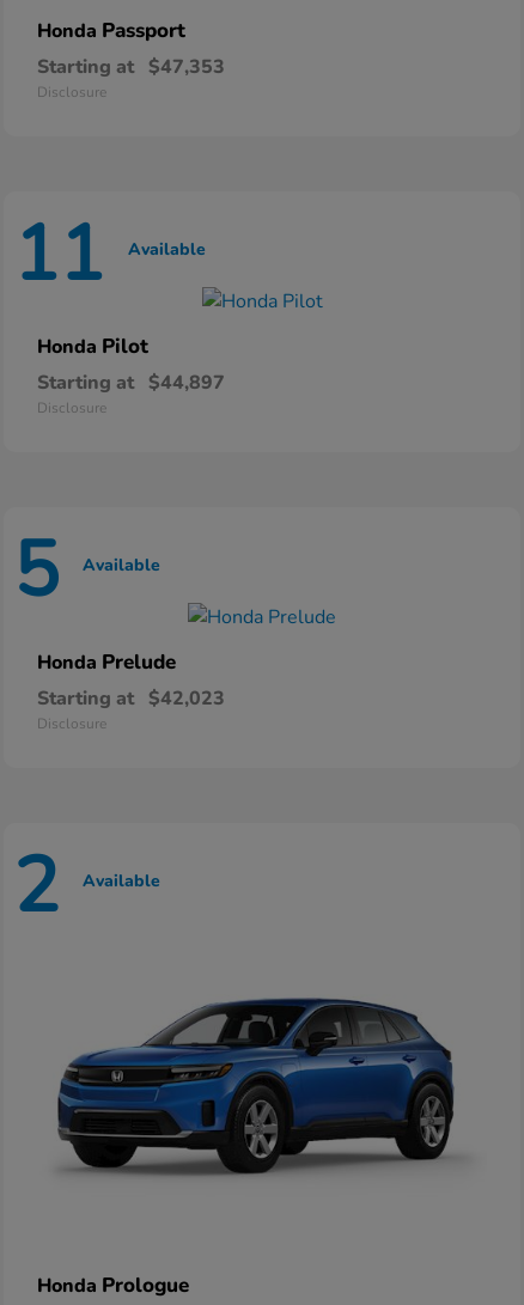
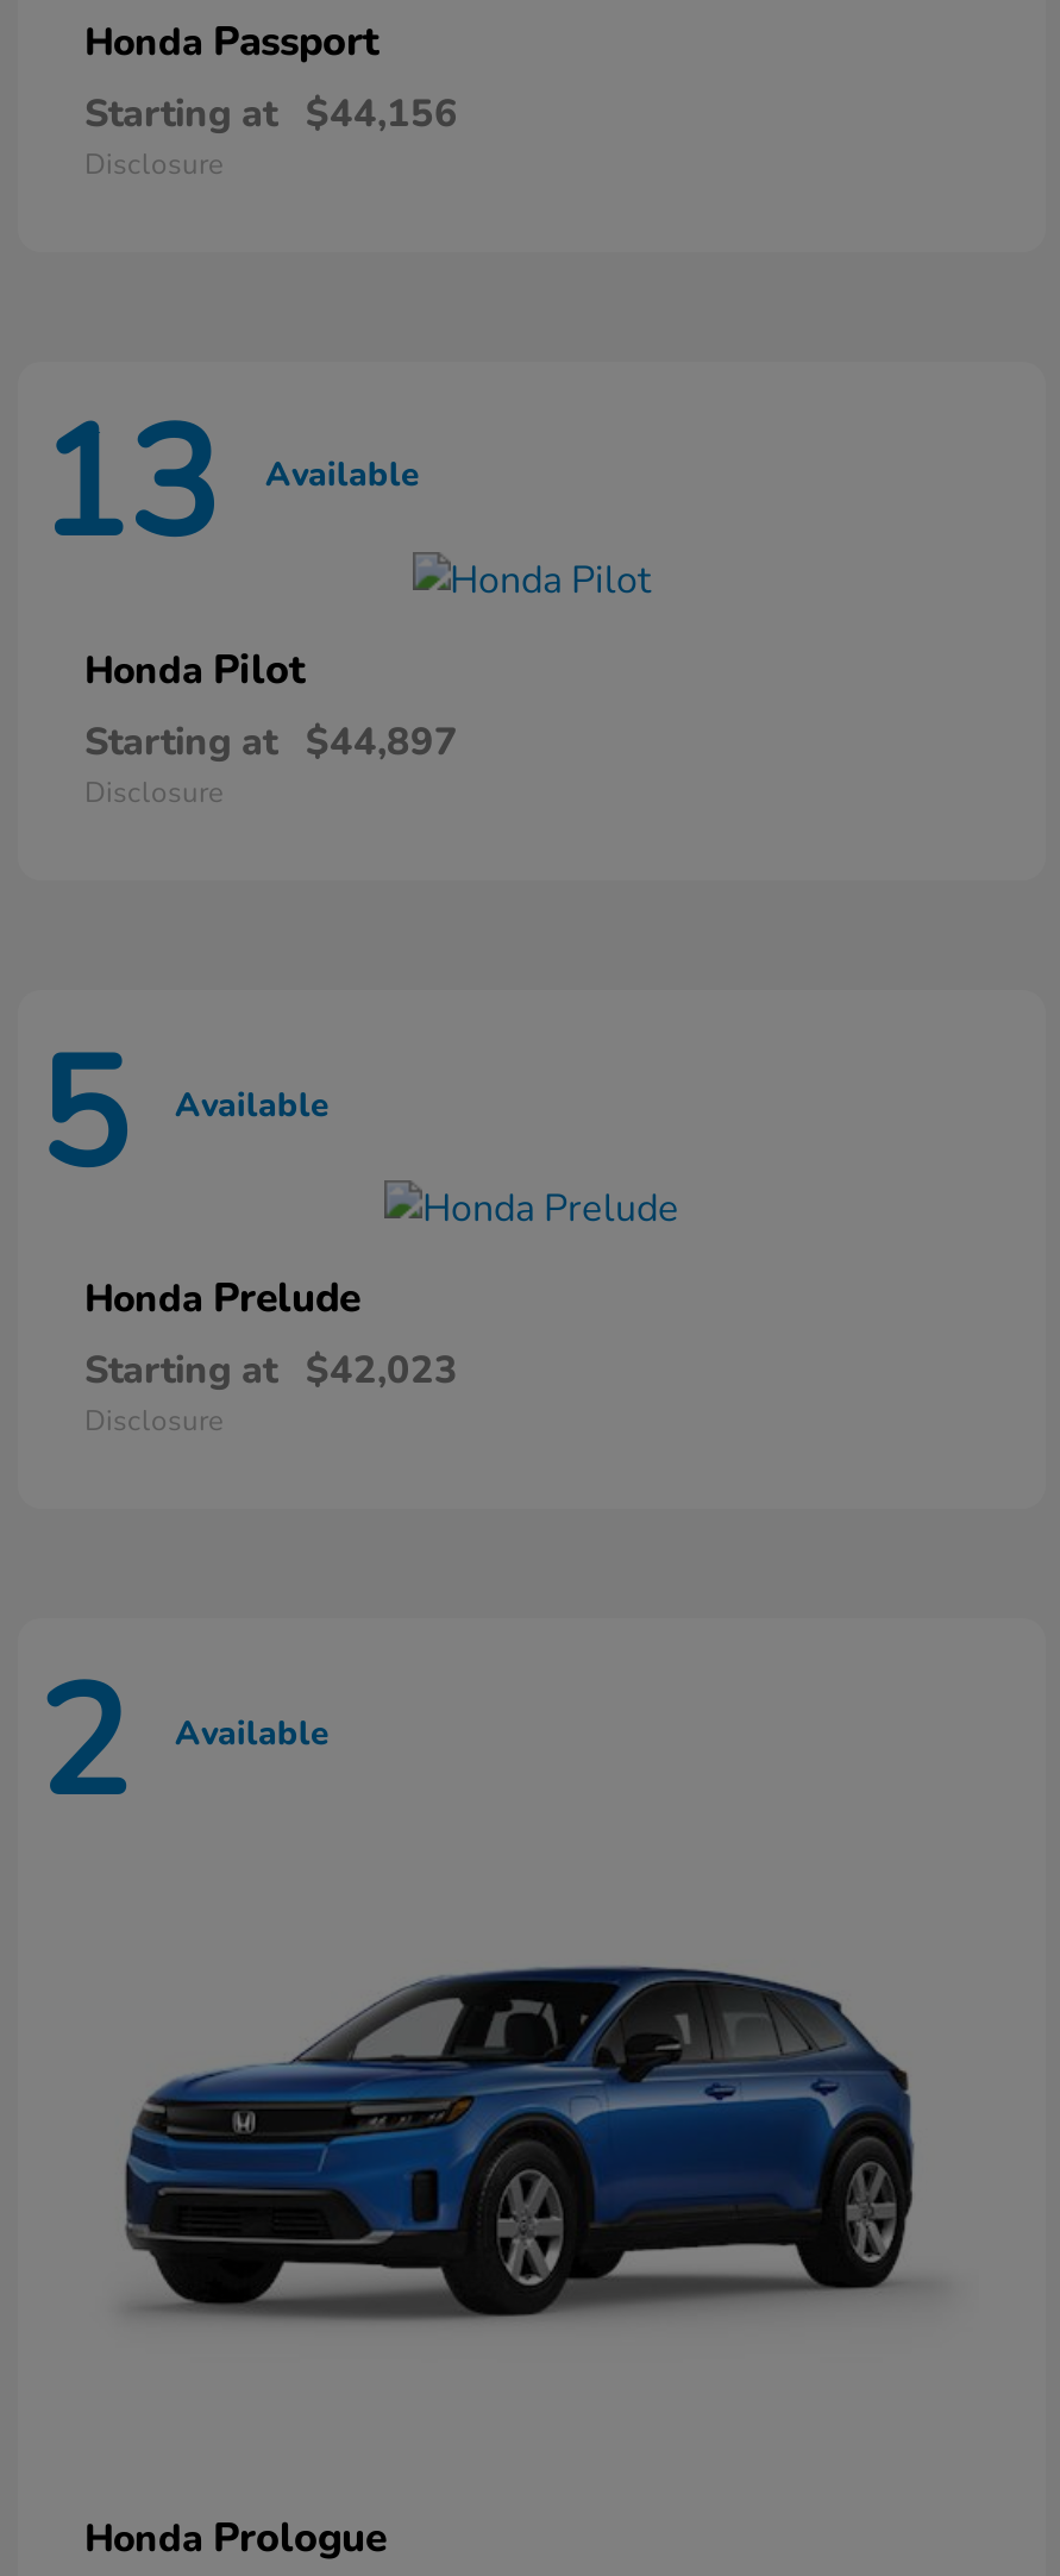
- Starting at $47,353
+ Starting at $44,156

- 11 Available
+ 13 Available
